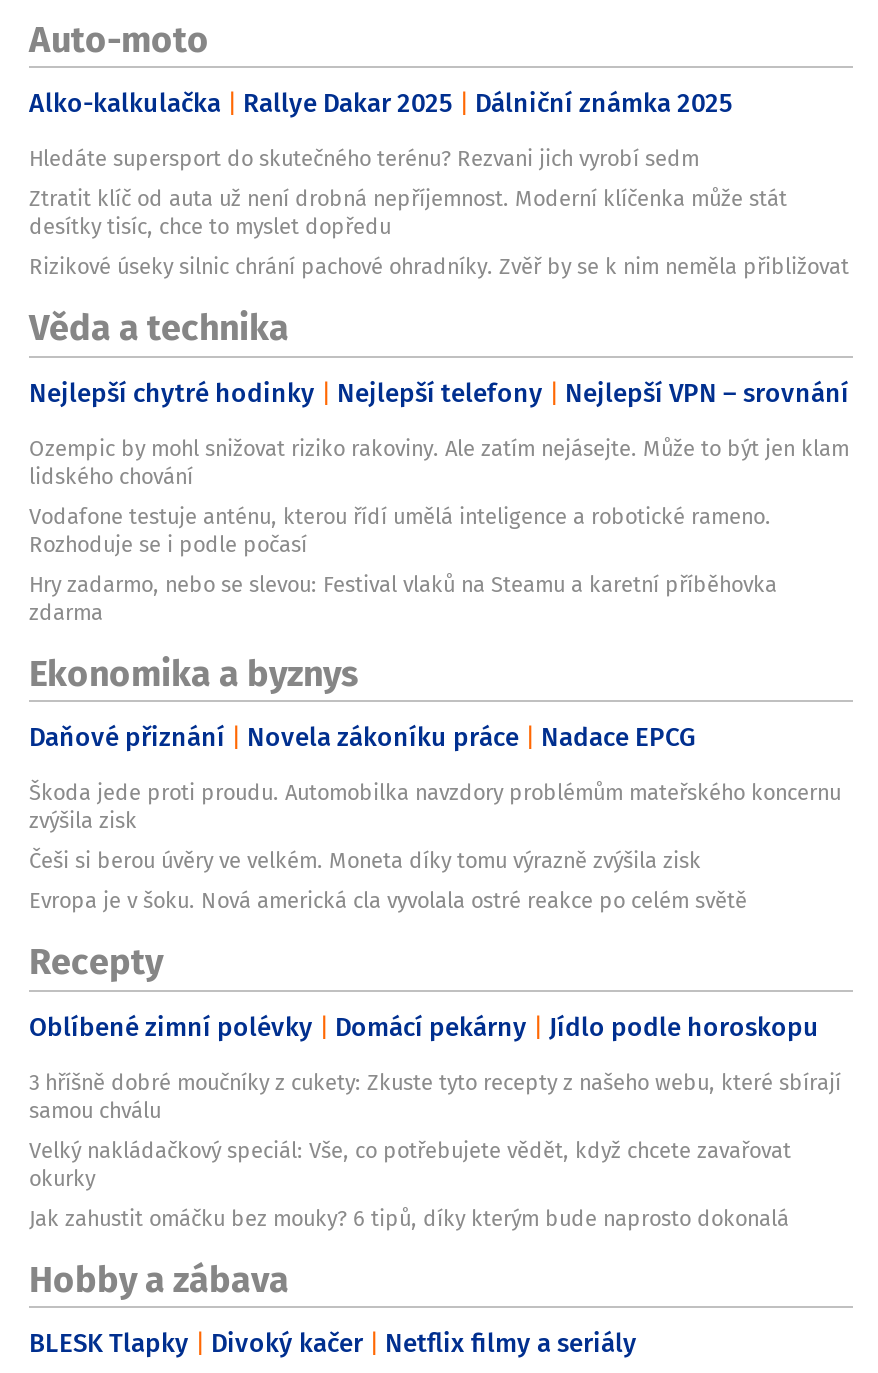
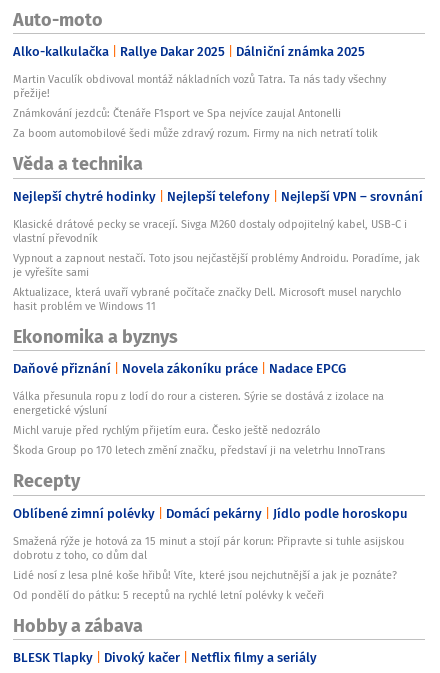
- Hledáte supersport do skutečného terénu? Rezvani jich vyrobí sedm
- Ztratit klíč od auta už není drobná nepříjemnost. Moderní klíčenka může stát
- desítky tisíc, chce to myslet dopředu
- Rizikové úseky silnic chrání pachové ohradníky. Zvěř by se k nim neměla přibližovat
+ Martin Vaculík obdivoval montáž nákladních vozů Tatra. Ta nás tady všechny
+ přežije!
+ Známkování jezdců: Čtenáře F1sport ve Spa nejvíce zaujal Antonelli
+ Za boom automobilové šedi může zdravý rozum. Firmy na nich netratí tolik

- Ozempic by mohl snižovat riziko rakoviny. Ale zatím nejásejte. Může to být jen klam
- lidského chování
- Vodafone testuje anténu, kterou řídí umělá inteligence a robotické rameno.
- Rozhoduje se i podle počasí
- Hry zadarmo, nebo se slevou: Festival vlaků na Steamu a karetní příběhovka
- zdarma
+ Klasické drátové pecky se vracejí. Sivga M260 dostaly odpojitelný kabel, USB-C i
+ vlastní převodník
+ Vypnout a zapnout nestačí. Toto jsou nejčastější problémy Androidu. Poradíme, jak
+ je vyřešíte sami
+ Aktualizace, která uvaří vybrané počítače značky Dell. Microsoft musel narychlo
+ hasit problém ve Windows 11

- Škoda jede proti proudu. Automobilka navzdory problémům mateřského koncernu
- zvýšila zisk
- Češi si berou úvěry ve velkém. Moneta díky tomu výrazně zvýšila zisk
- Evropa je v šoku. Nová americká cla vyvolala ostré reakce po celém světě
+ Válka přesunula ropu z lodí do rour a cisteren. Sýrie se dostává z izolace na
+ energetické výsluní
+ Michl varuje před rychlým přijetím eura. Česko ještě nedozrálo
+ Škoda Group po 170 letech změní značku, představí ji na veletrhu InnoTrans

- 3 hříšně dobré moučníky z cukety: Zkuste tyto recepty z našeho webu, které sbírají
- samou chválu
- Velký nakládačkový speciál: Vše, co potřebujete vědět, když chcete zavařovat
- okurky
- Jak zahustit omáčku bez mouky? 6 tipů, díky kterým bude naprosto dokonalá
+ Smažená rýže je hotová za 15 minut a stojí pár korun: Připravte si tuhle asijskou
+ dobrotu z toho, co dům dal
+ Lidé nosí z lesa plné koše hřibů! Víte, které jsou nejchutnější a jak je poznáte?
+ Od pondělí do pátku: 5 receptů na rychlé letní polévky k večeři
